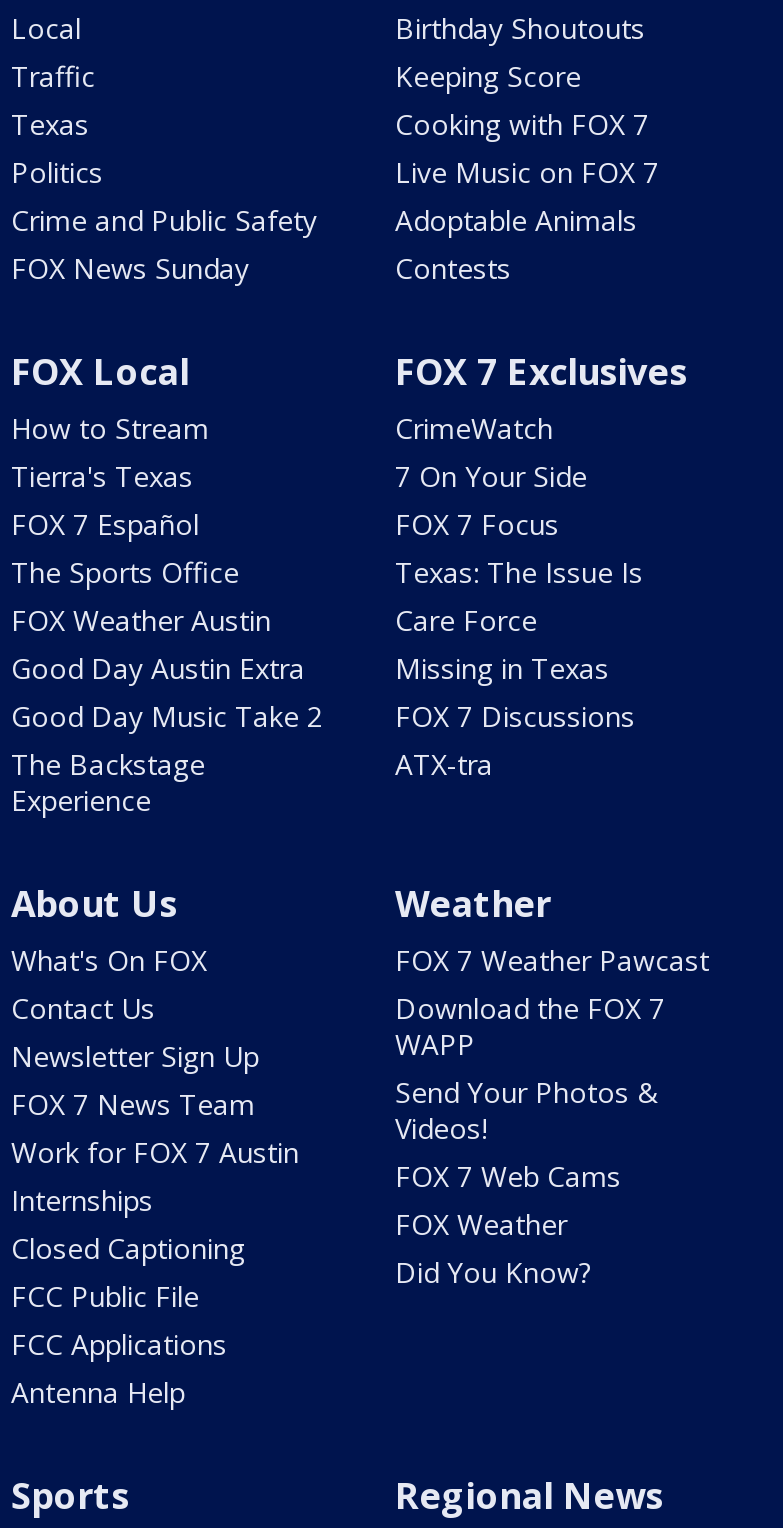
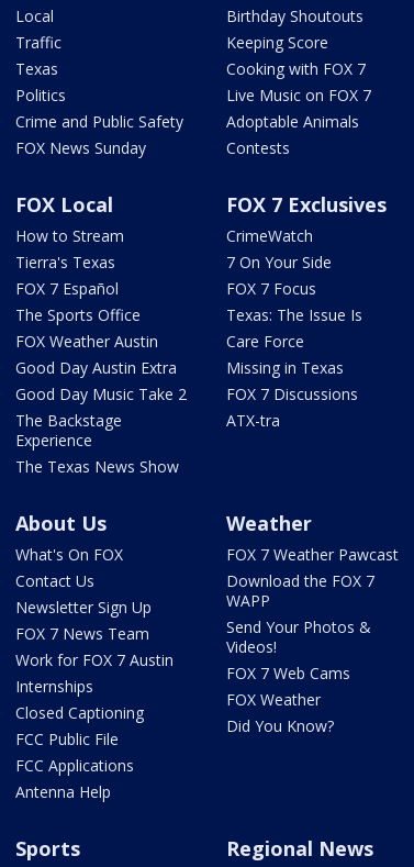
+ The Texas News Show
